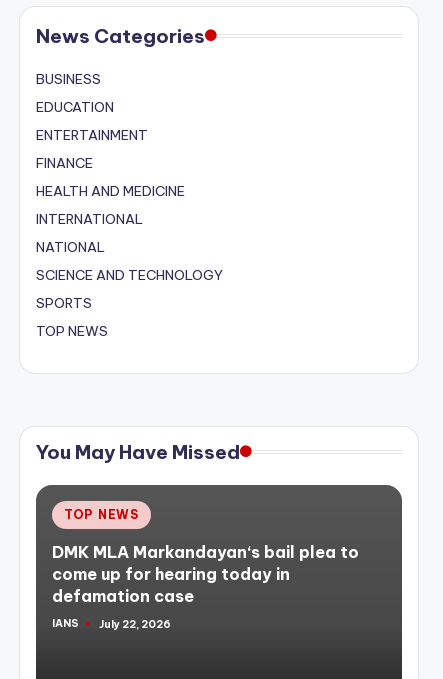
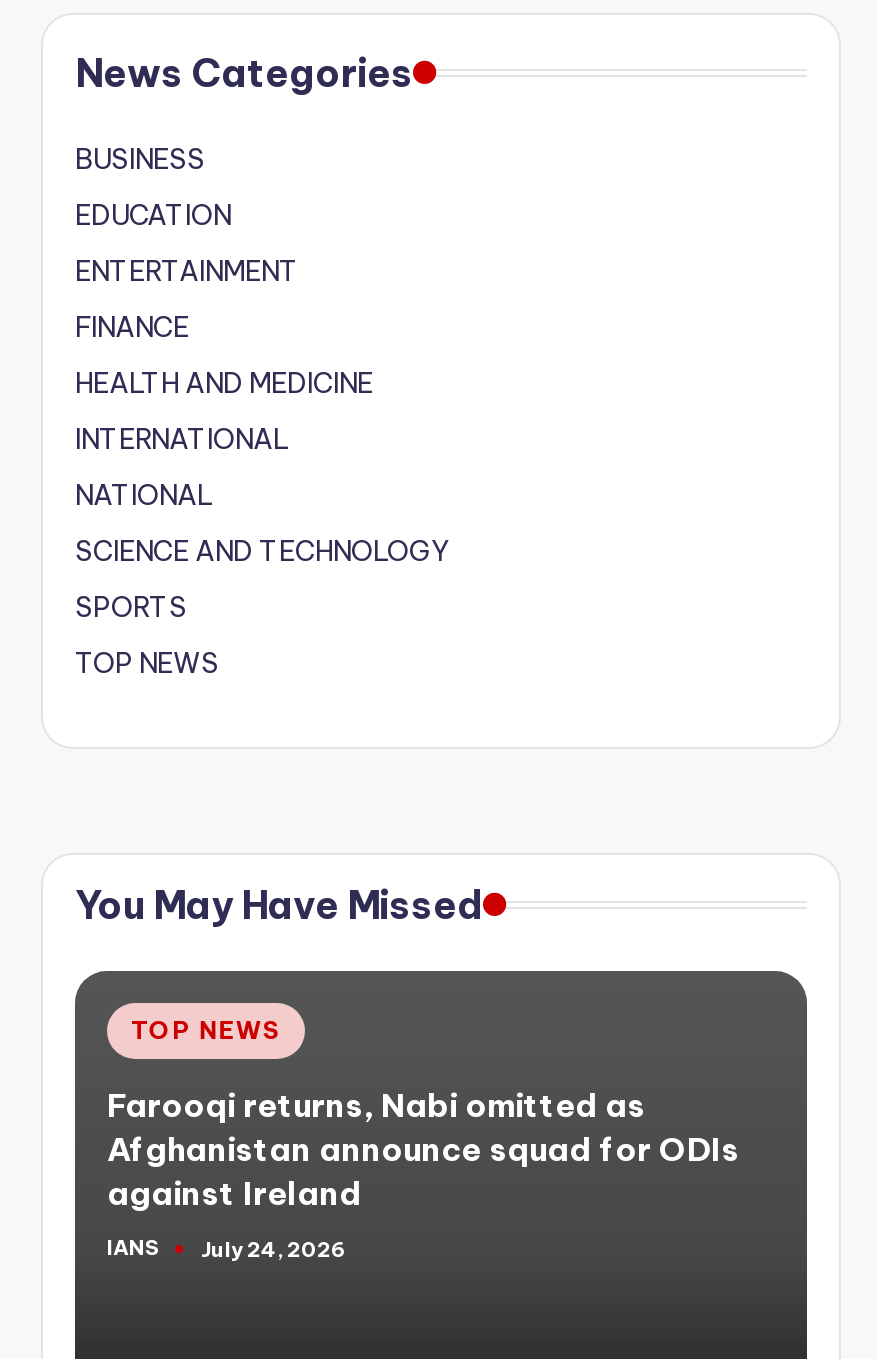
- DMK MLA Markandayan‘s bail plea to
- come up for hearing today in
- defamation case
+ Farooqi returns, Nabi omitted as
+ Afghanistan announce squad for ODIs
+ against Ireland

- July 22, 2026
+ July 24, 2026
